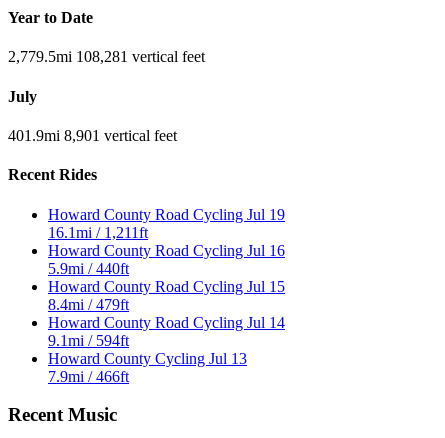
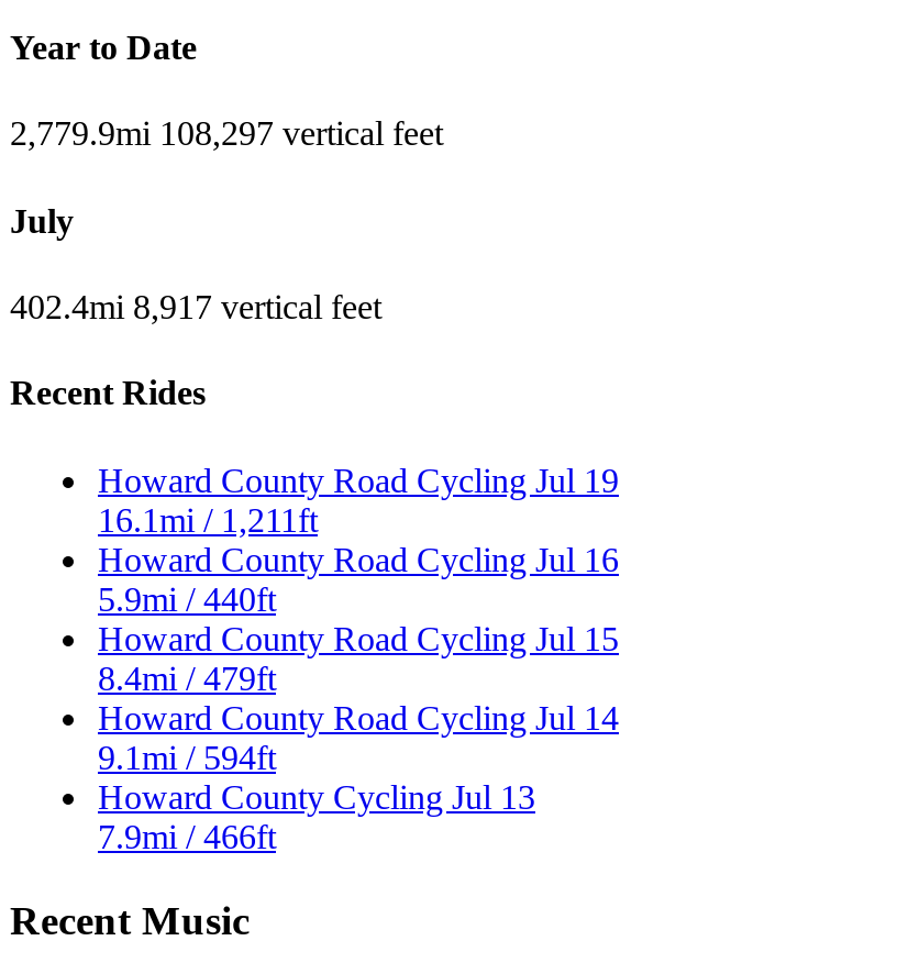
- 2,779.5mi 108,281 vertical feet
+ 2,779.9mi 108,297 vertical feet

- 401.9mi 8,901 vertical feet
+ 402.4mi 8,917 vertical feet
